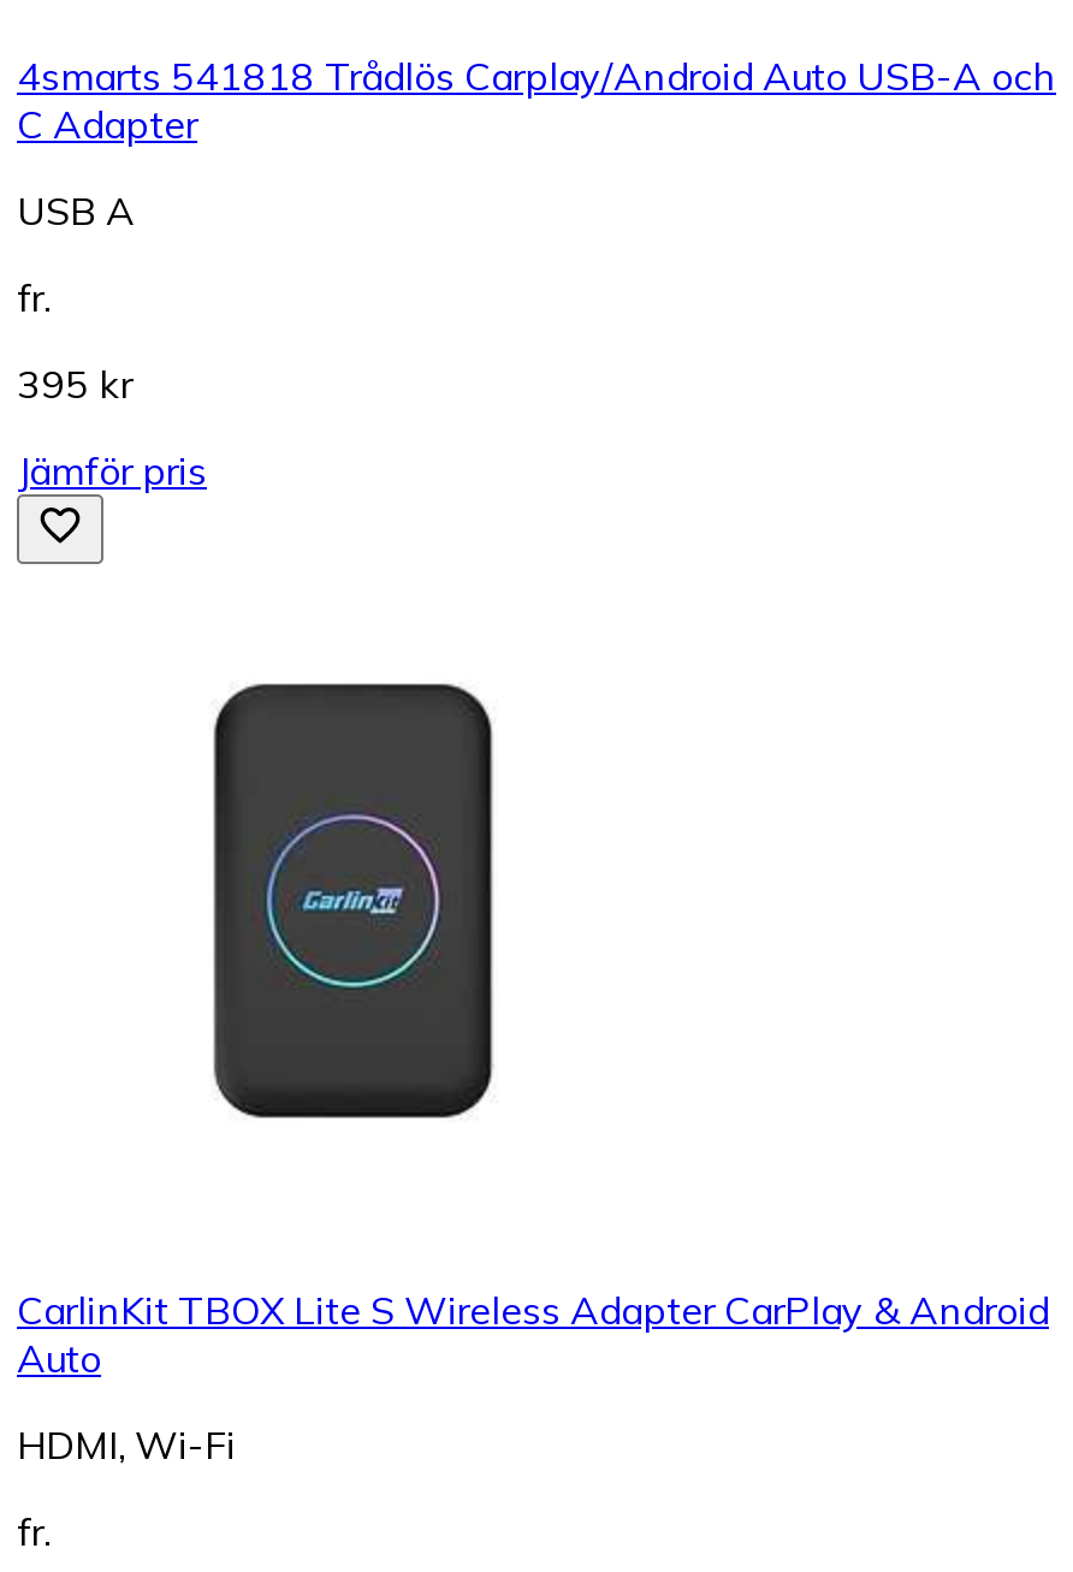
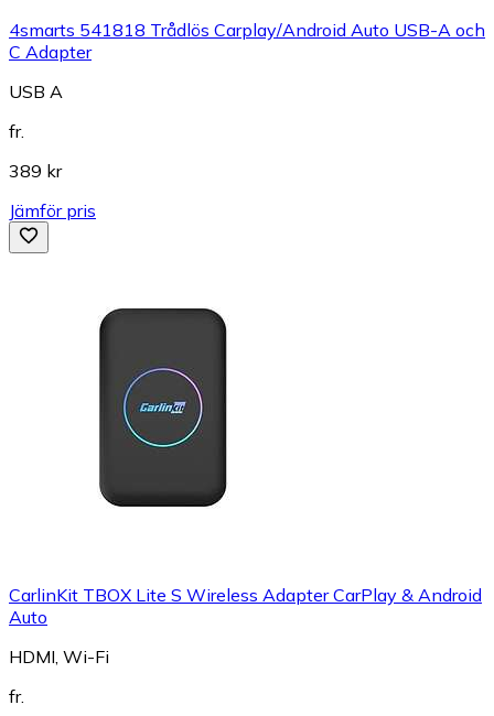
- 395 kr
+ 389 kr
